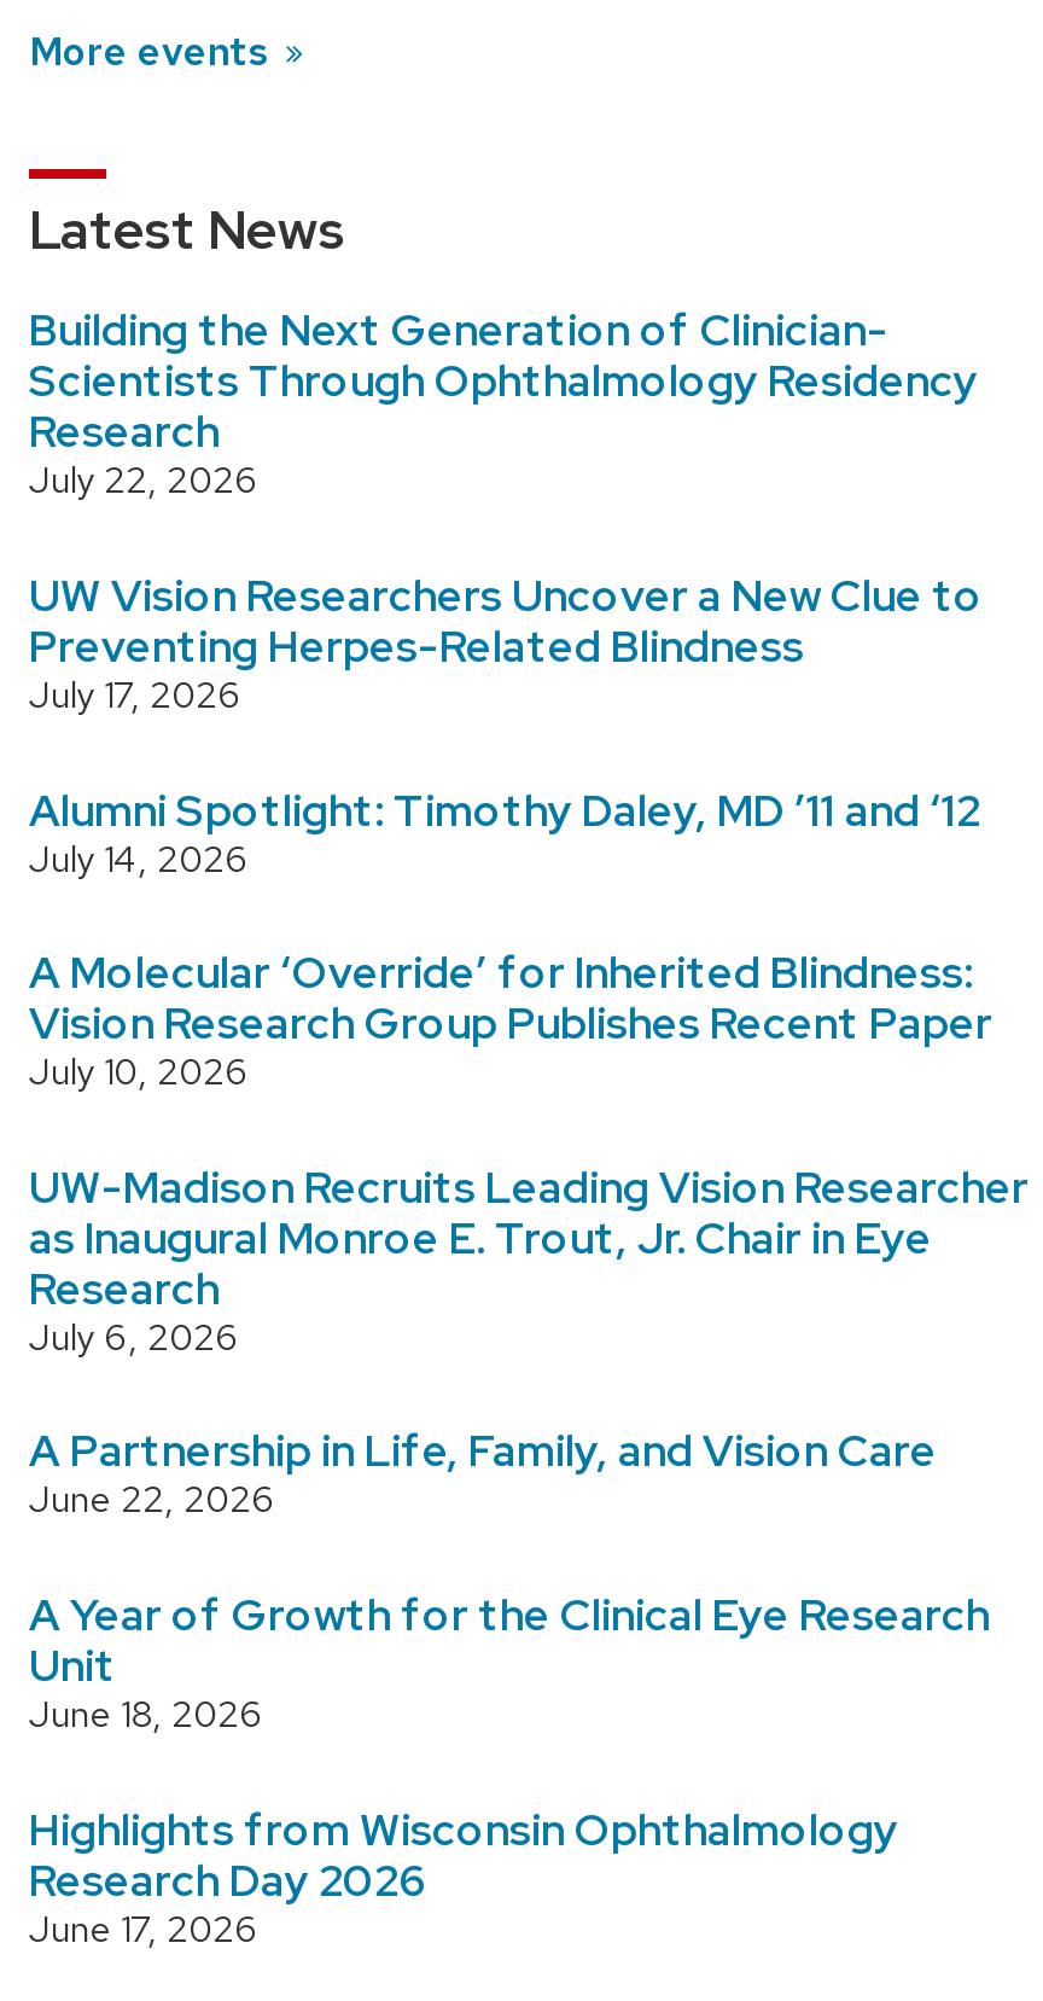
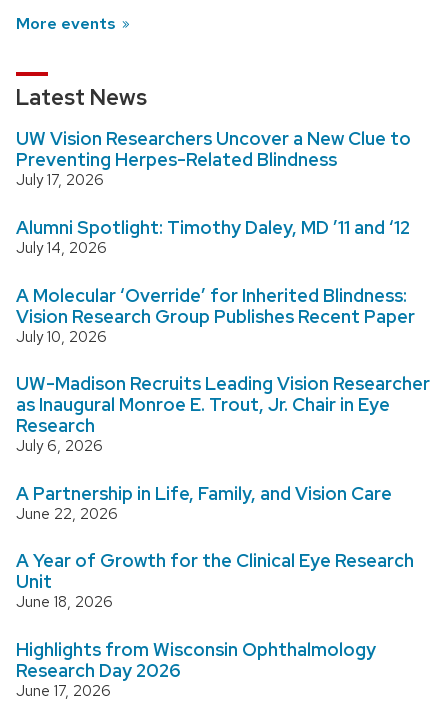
- Building the Next Generation of Clinician-
- Scientists Through Ophthalmology Residency
- Research
- July 22, 2026
